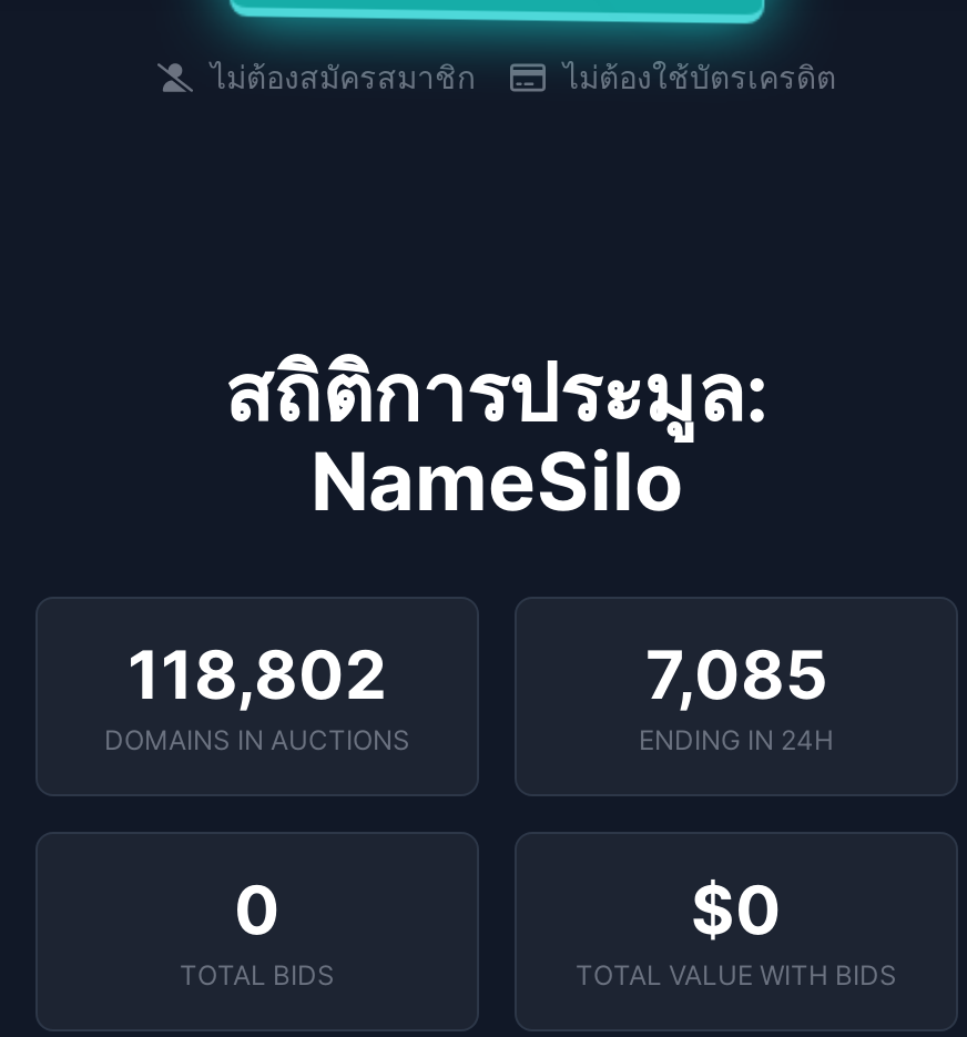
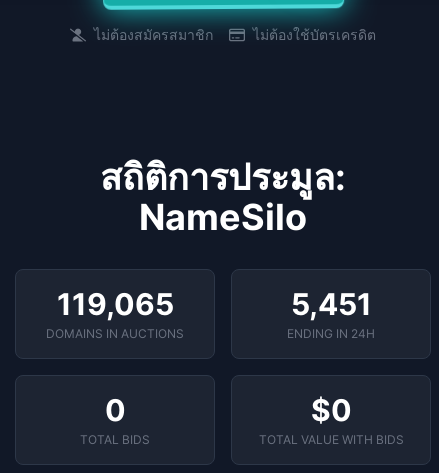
- 118,802
+ 119,065

- 7,085
+ 5,451
